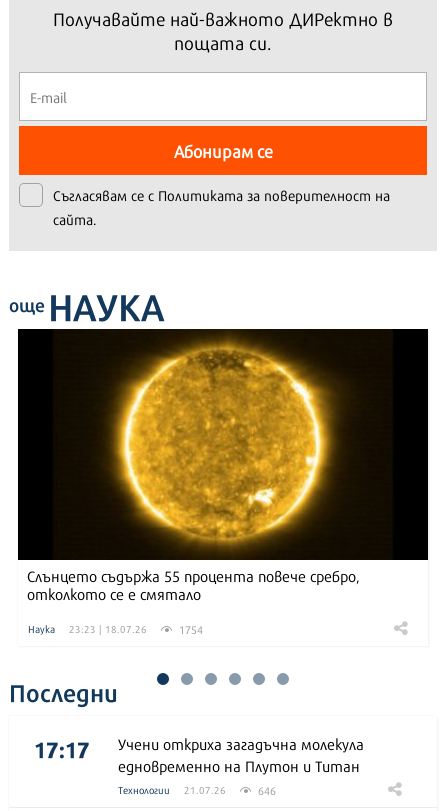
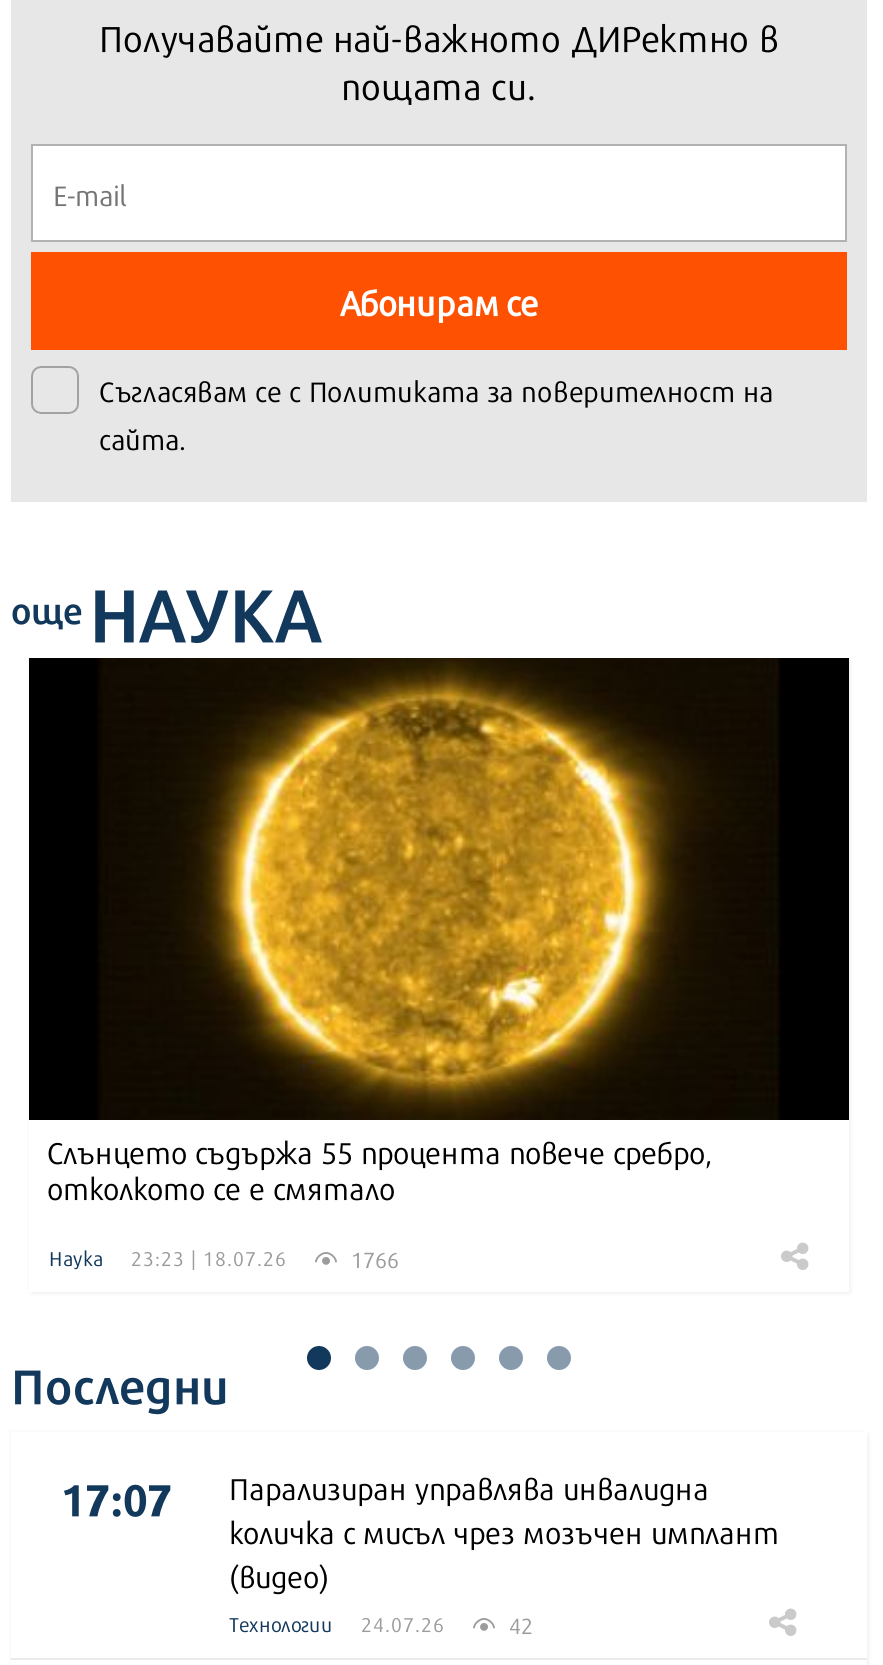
- 1754
+ 1766

- 17:17
- Учени откриха загадъчна молекула
- едновременно на Плутон и Титан
+ 17:07
+ Парализиран управлява инвалидна
+ количка с мисъл чрез мозъчен имплант
+ (видео)

- 21.07.26
- 646
+ 24.07.26
+ 42
